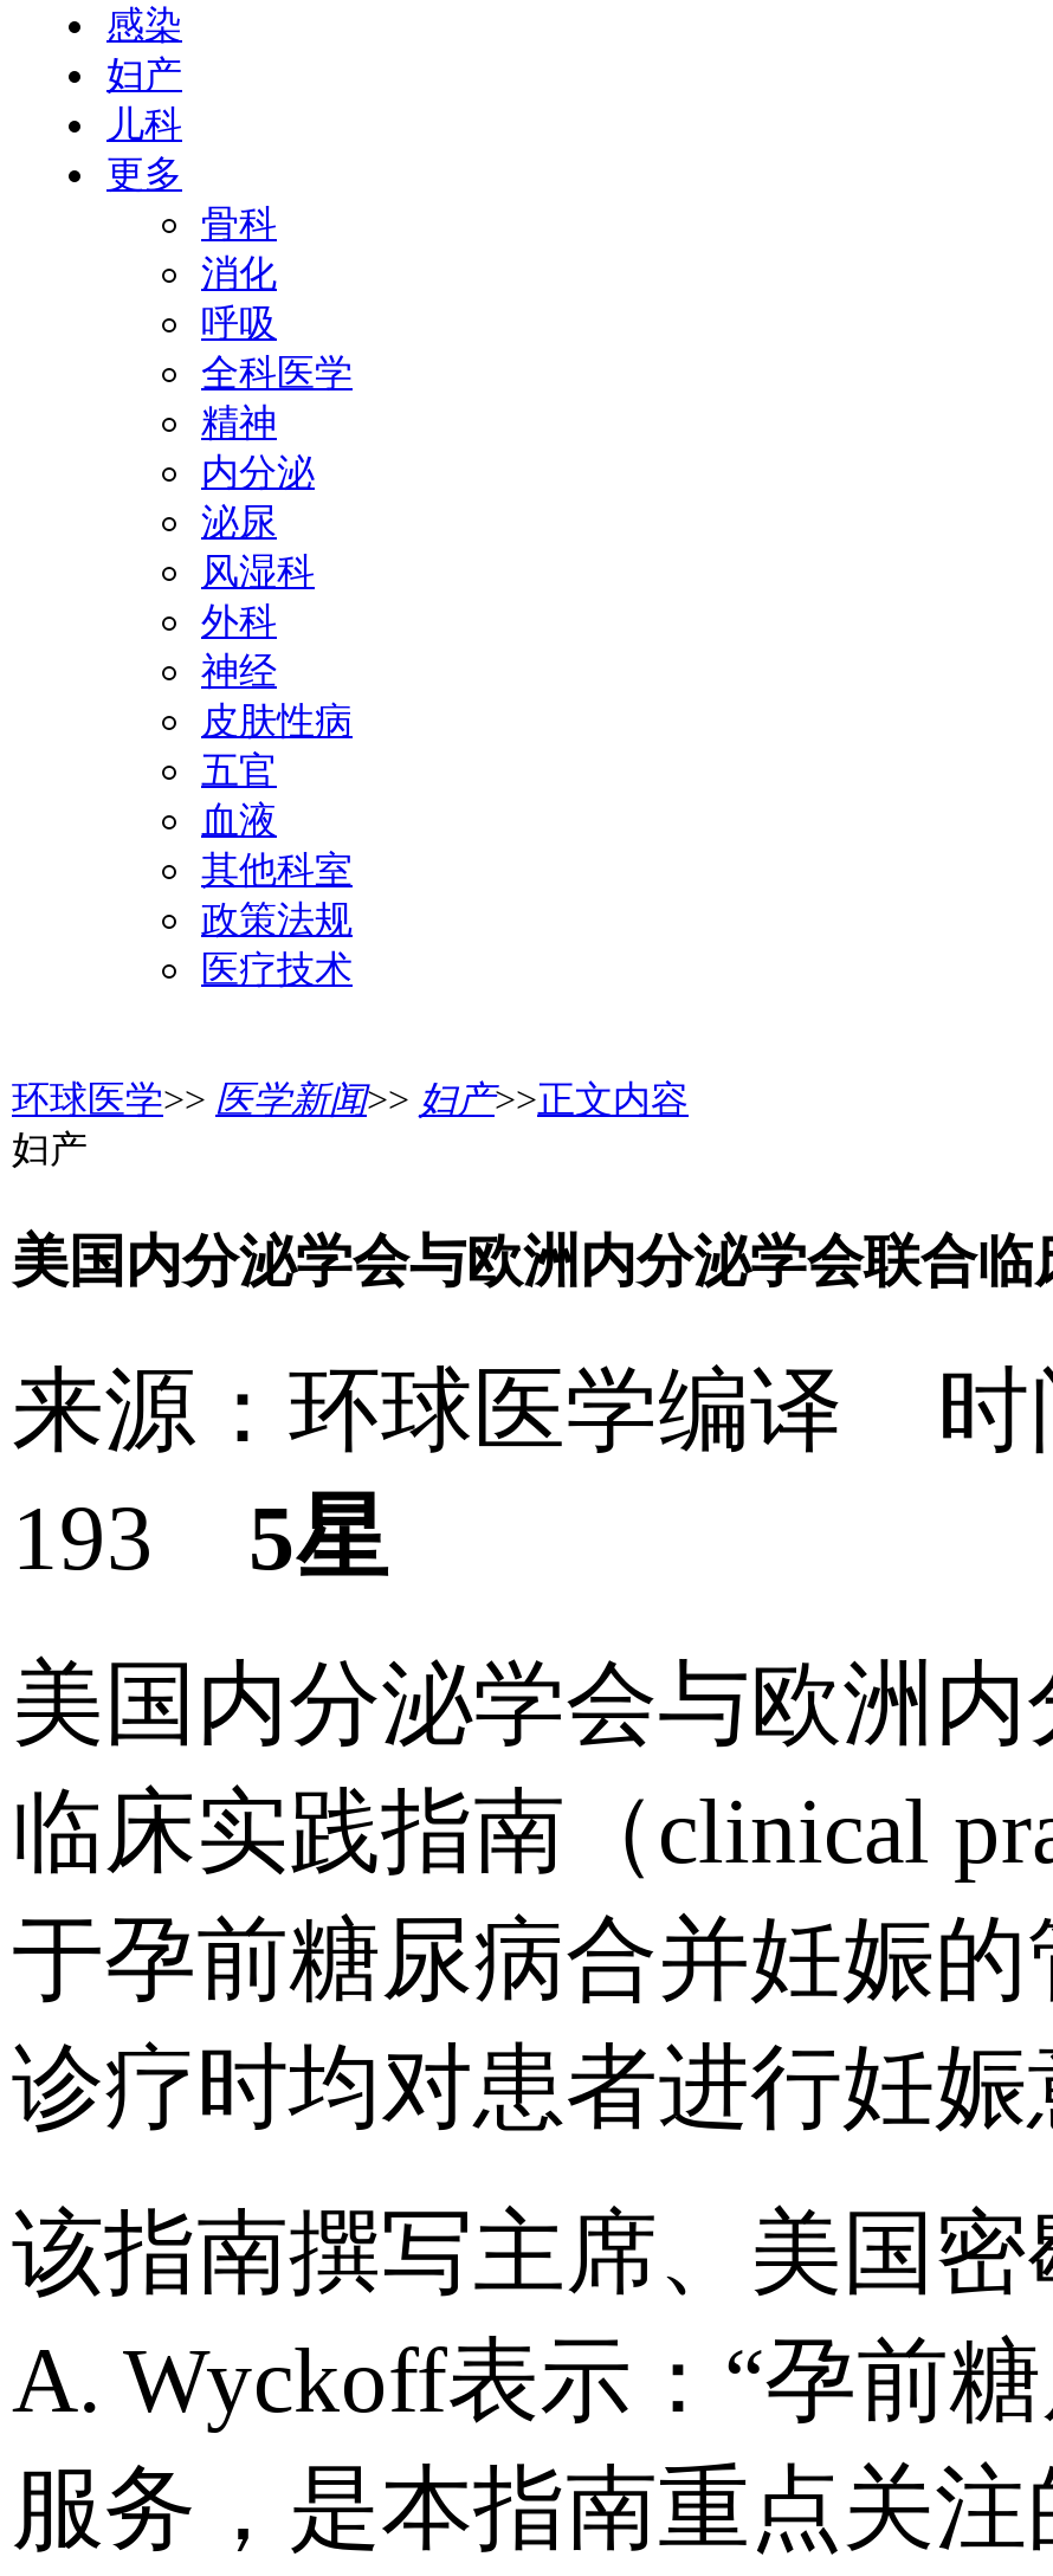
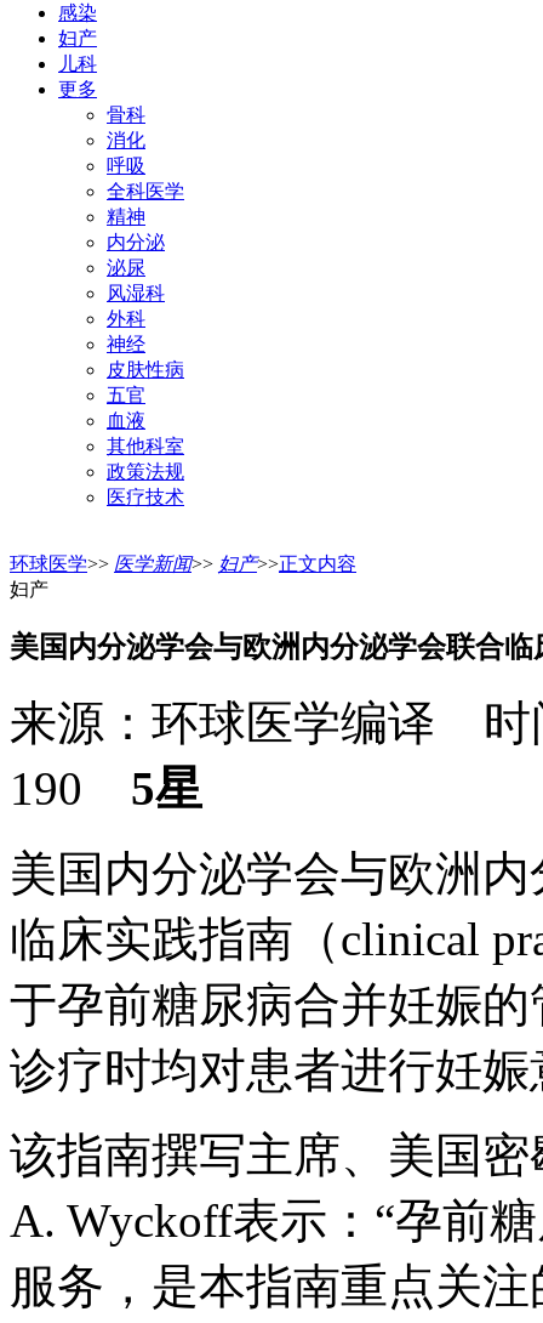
- 193 5星
+ 190 5星
